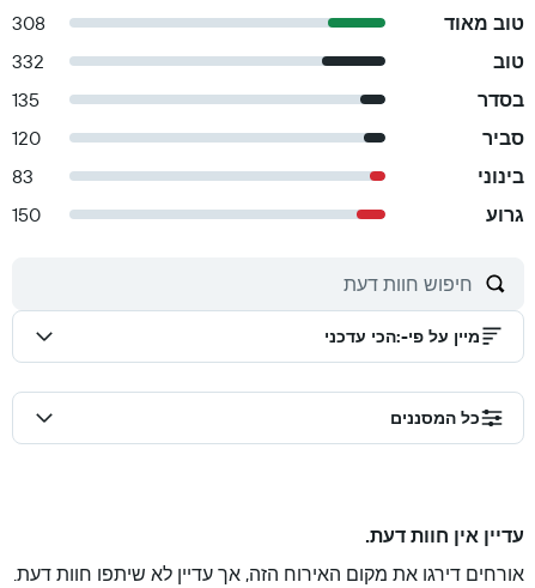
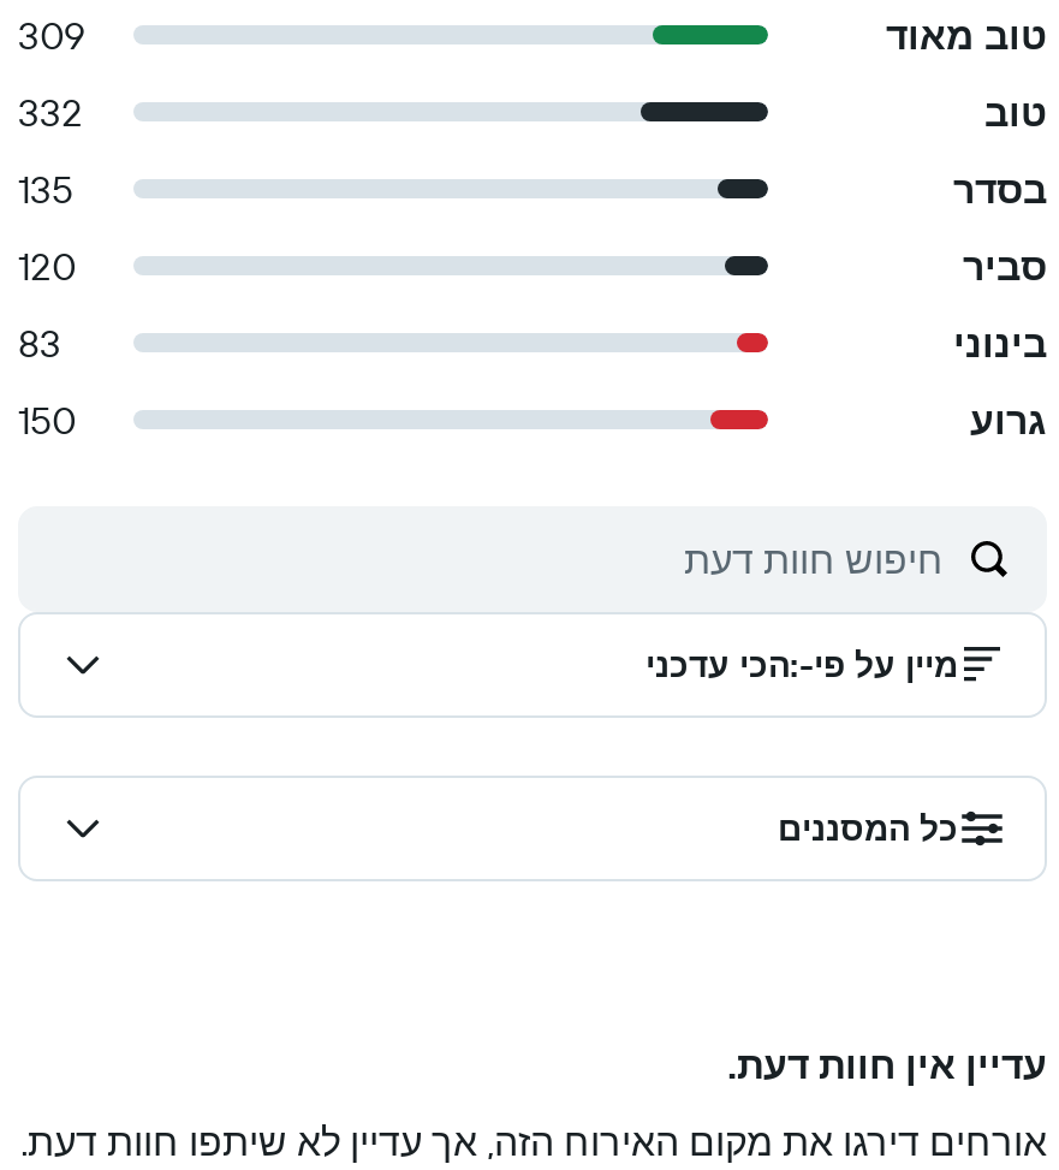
- 308
+ 309
